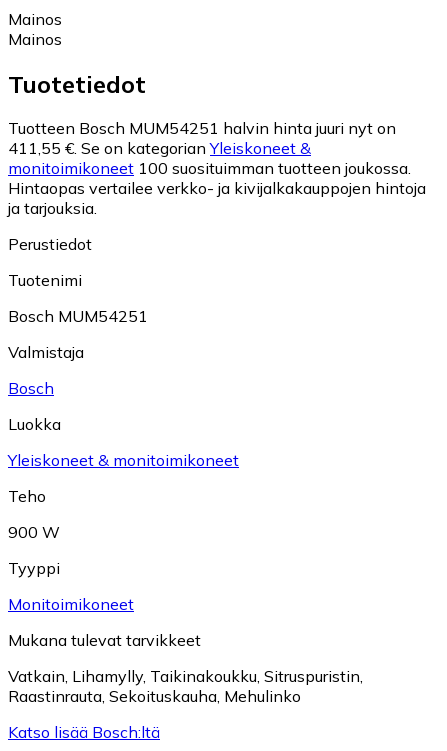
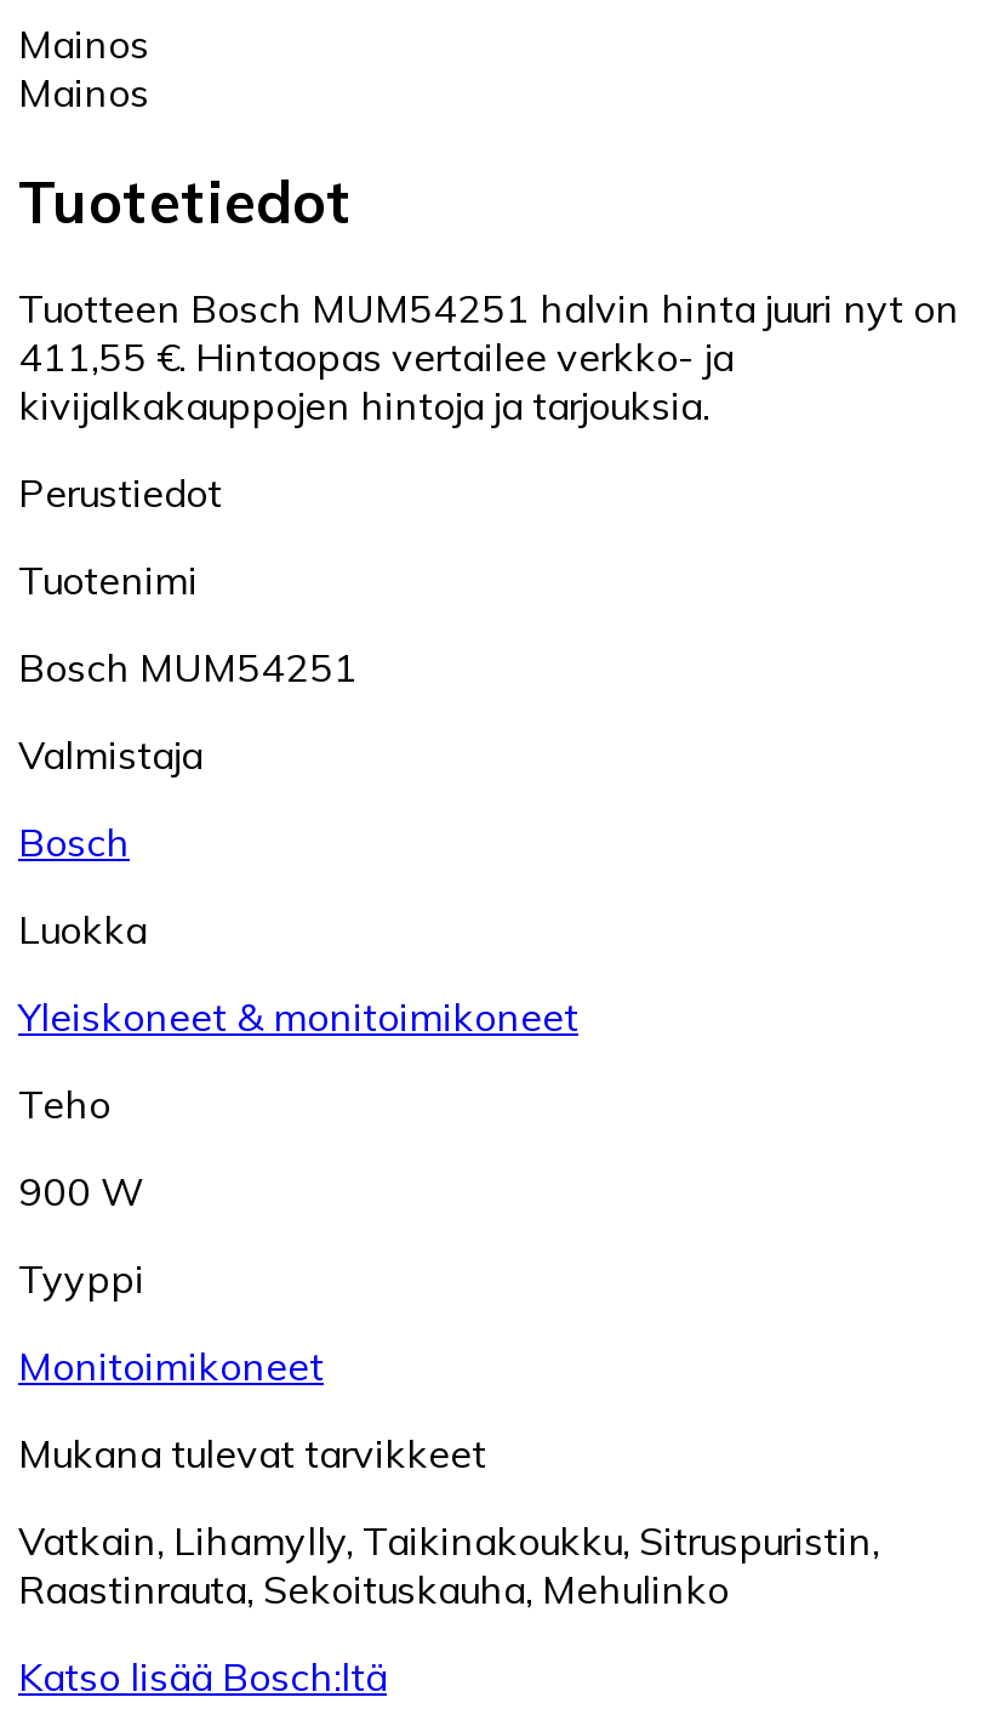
- 411,55 €. Se on kategorian Yleiskoneet &
- monitoimikoneet 100 suosituimman tuotteen joukossa.
- Hintaopas vertailee verkko- ja kivijalkakauppojen hintoja
- ja tarjouksia.
+ 411,55 €. Hintaopas vertailee verkko- ja
+ kivijalkakauppojen hintoja ja tarjouksia.
